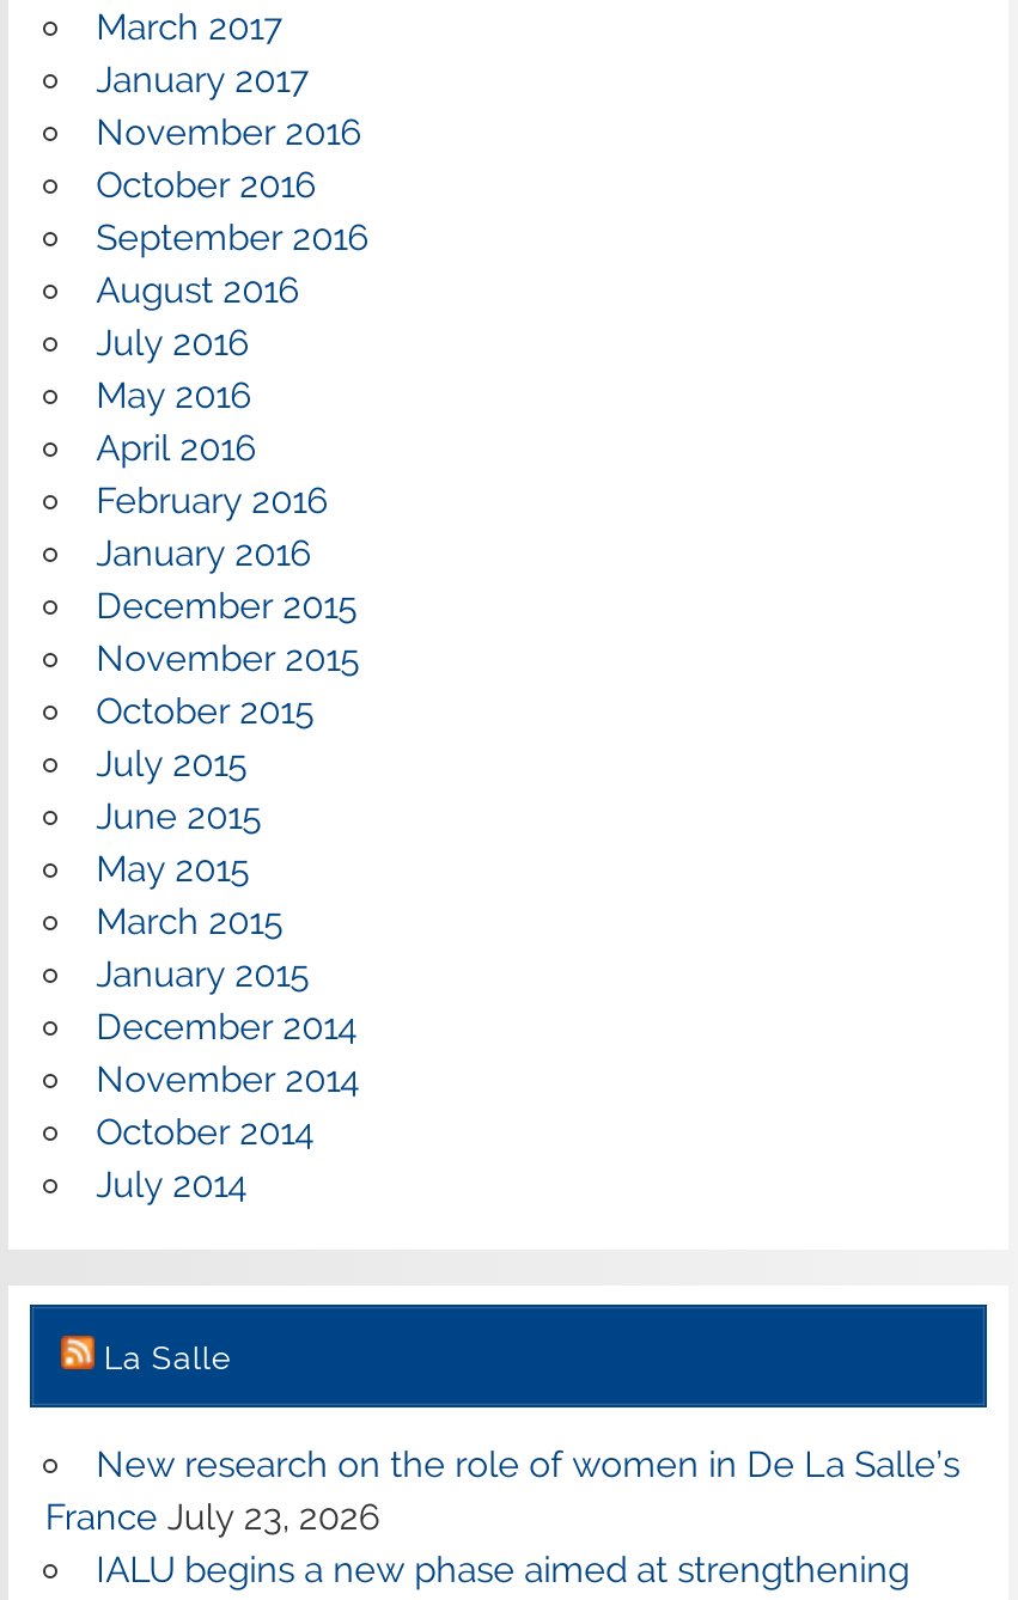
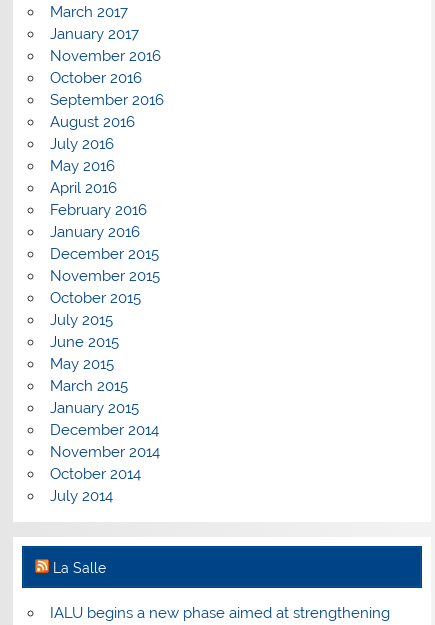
- New research on the role of women in De La Salle’s
- France July 23, 2026
